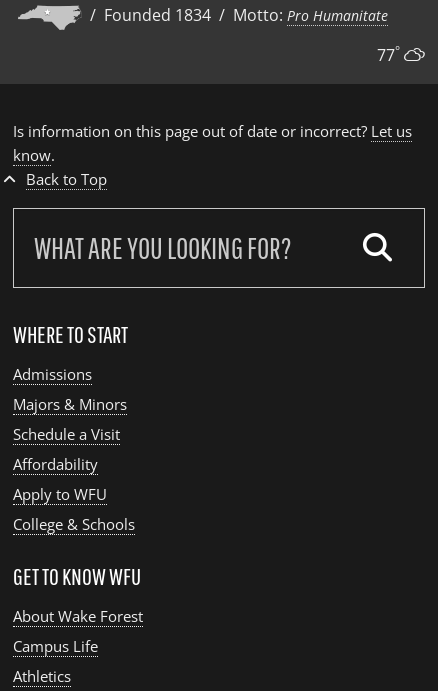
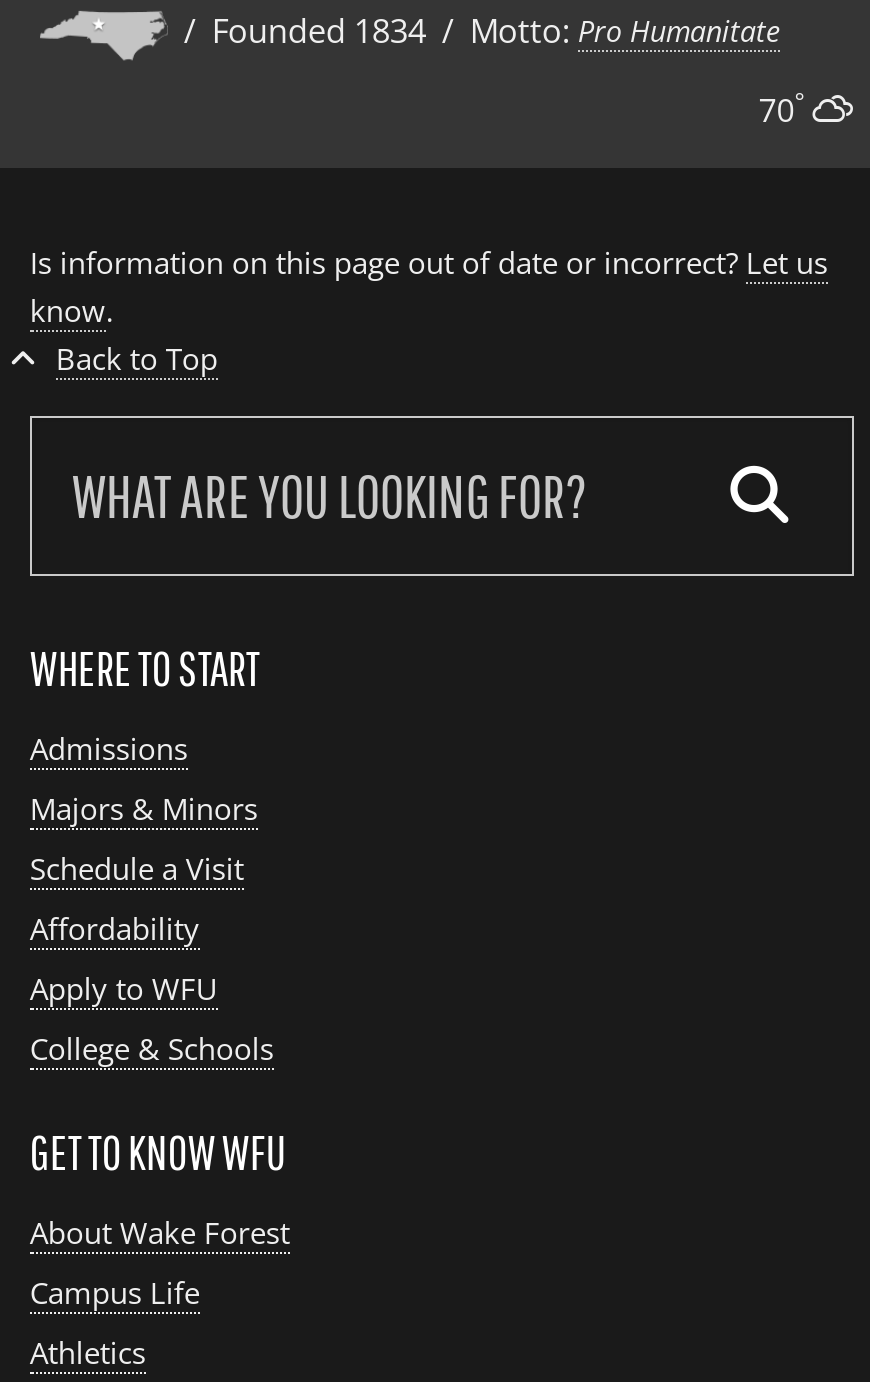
- 77°
+ 70°
